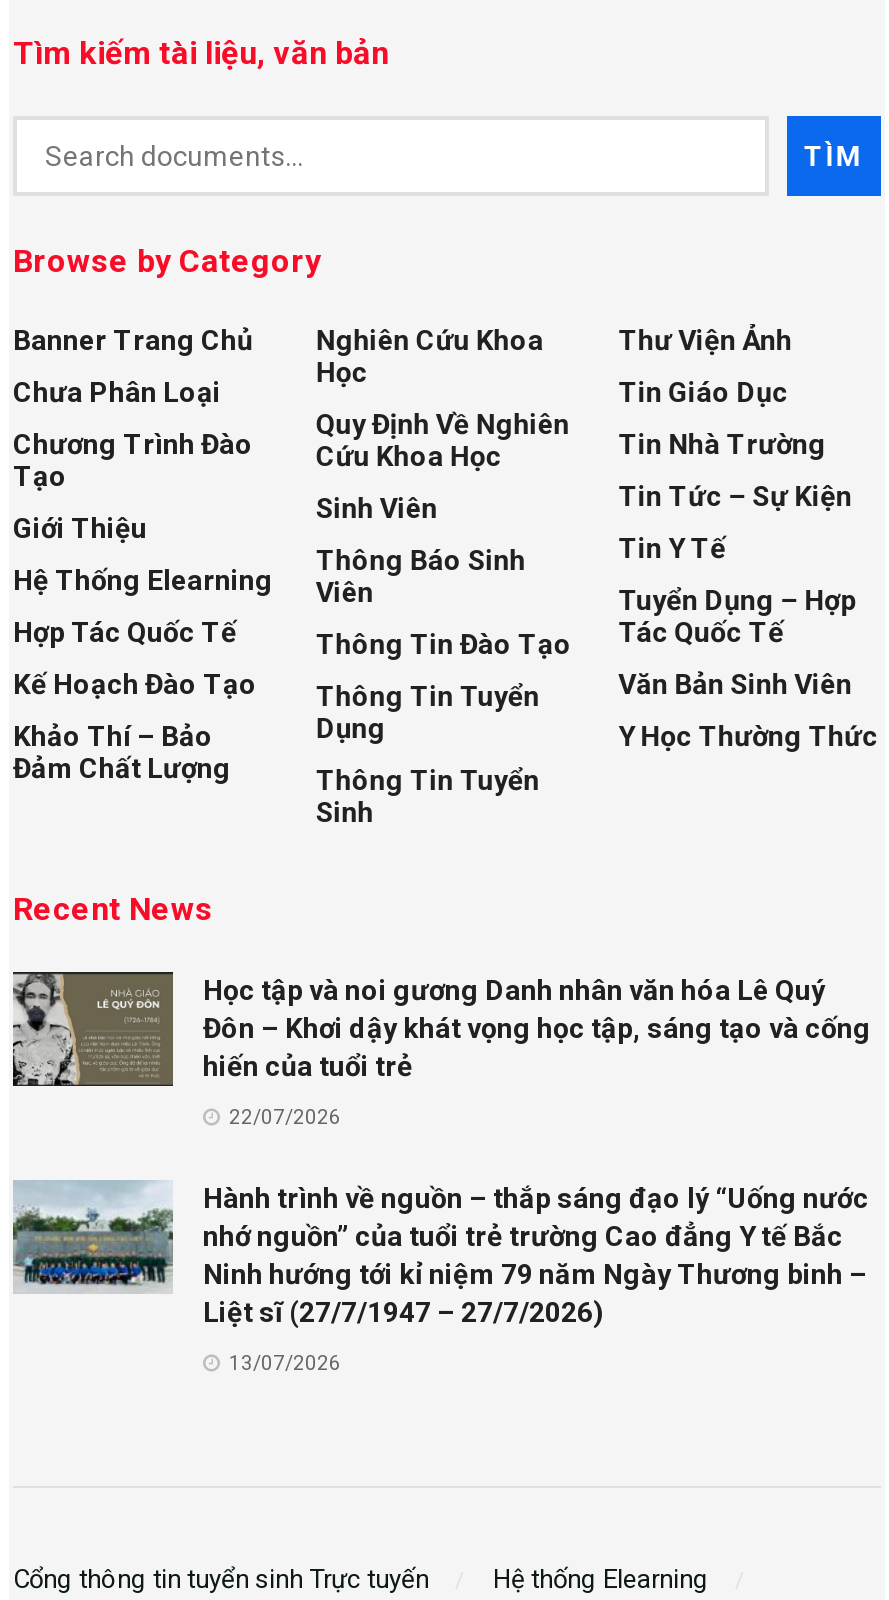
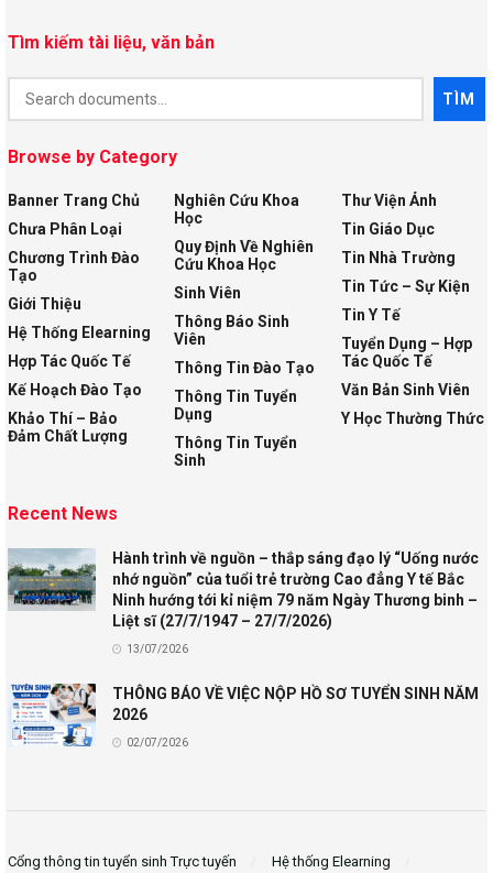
- [image]
- Học tập và noi gương Danh nhân văn hóa Lê Quý
- Đôn – Khơi dậy khát vọng học tập, sáng tạo và cống
- hiến của tuổi trẻ
- 22/07/2026

moved up: [image] | Hành trình về nguồn – thắp sáng đạo lý “Uống nước | nhớ nguồn” của tuổi trẻ trường Cao đẳng Y tế Bắc | Ninh hướng tới kỉ niệm 79 năm Ngày Thương binh – | Liệt sĩ (27/7/1947 – 27/7/2026) | 13/07/2026

+ [image]
+ THÔNG BÁO VỀ VIỆC NỘP HỒ SƠ TUYỂN SINH NĂM
+ 2026
+ 02/07/2026
